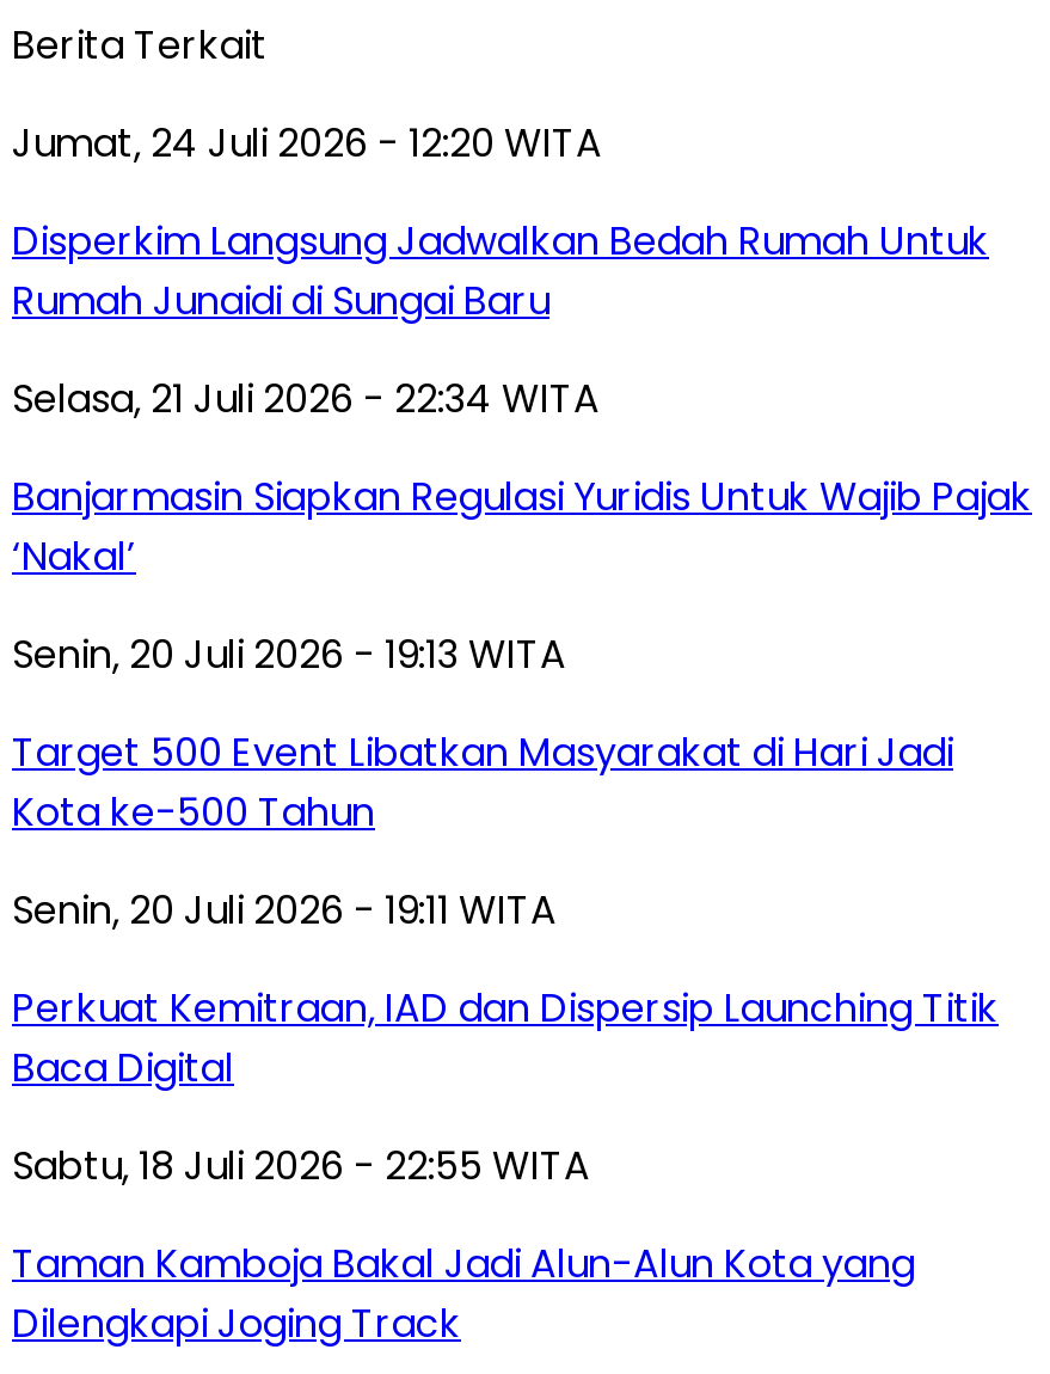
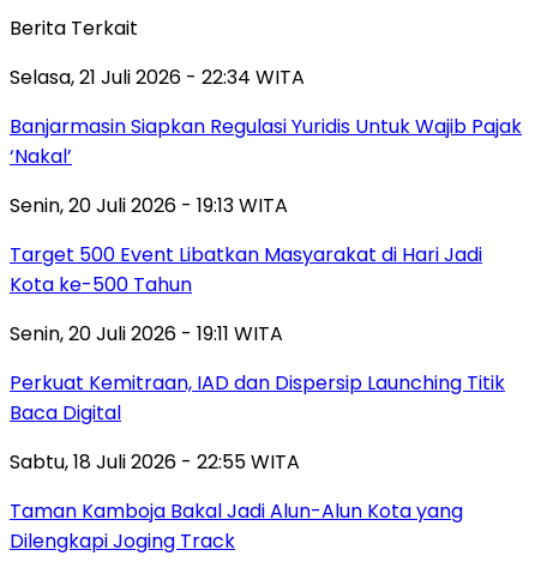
- Jumat, 24 Juli 2026 - 12:20 WITA
- Disperkim Langsung Jadwalkan Bedah Rumah Untuk
- Rumah Junaidi di Sungai Baru
